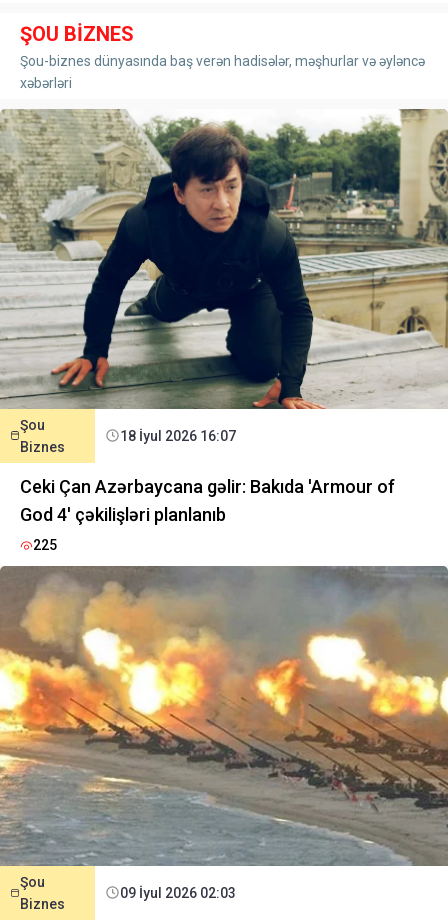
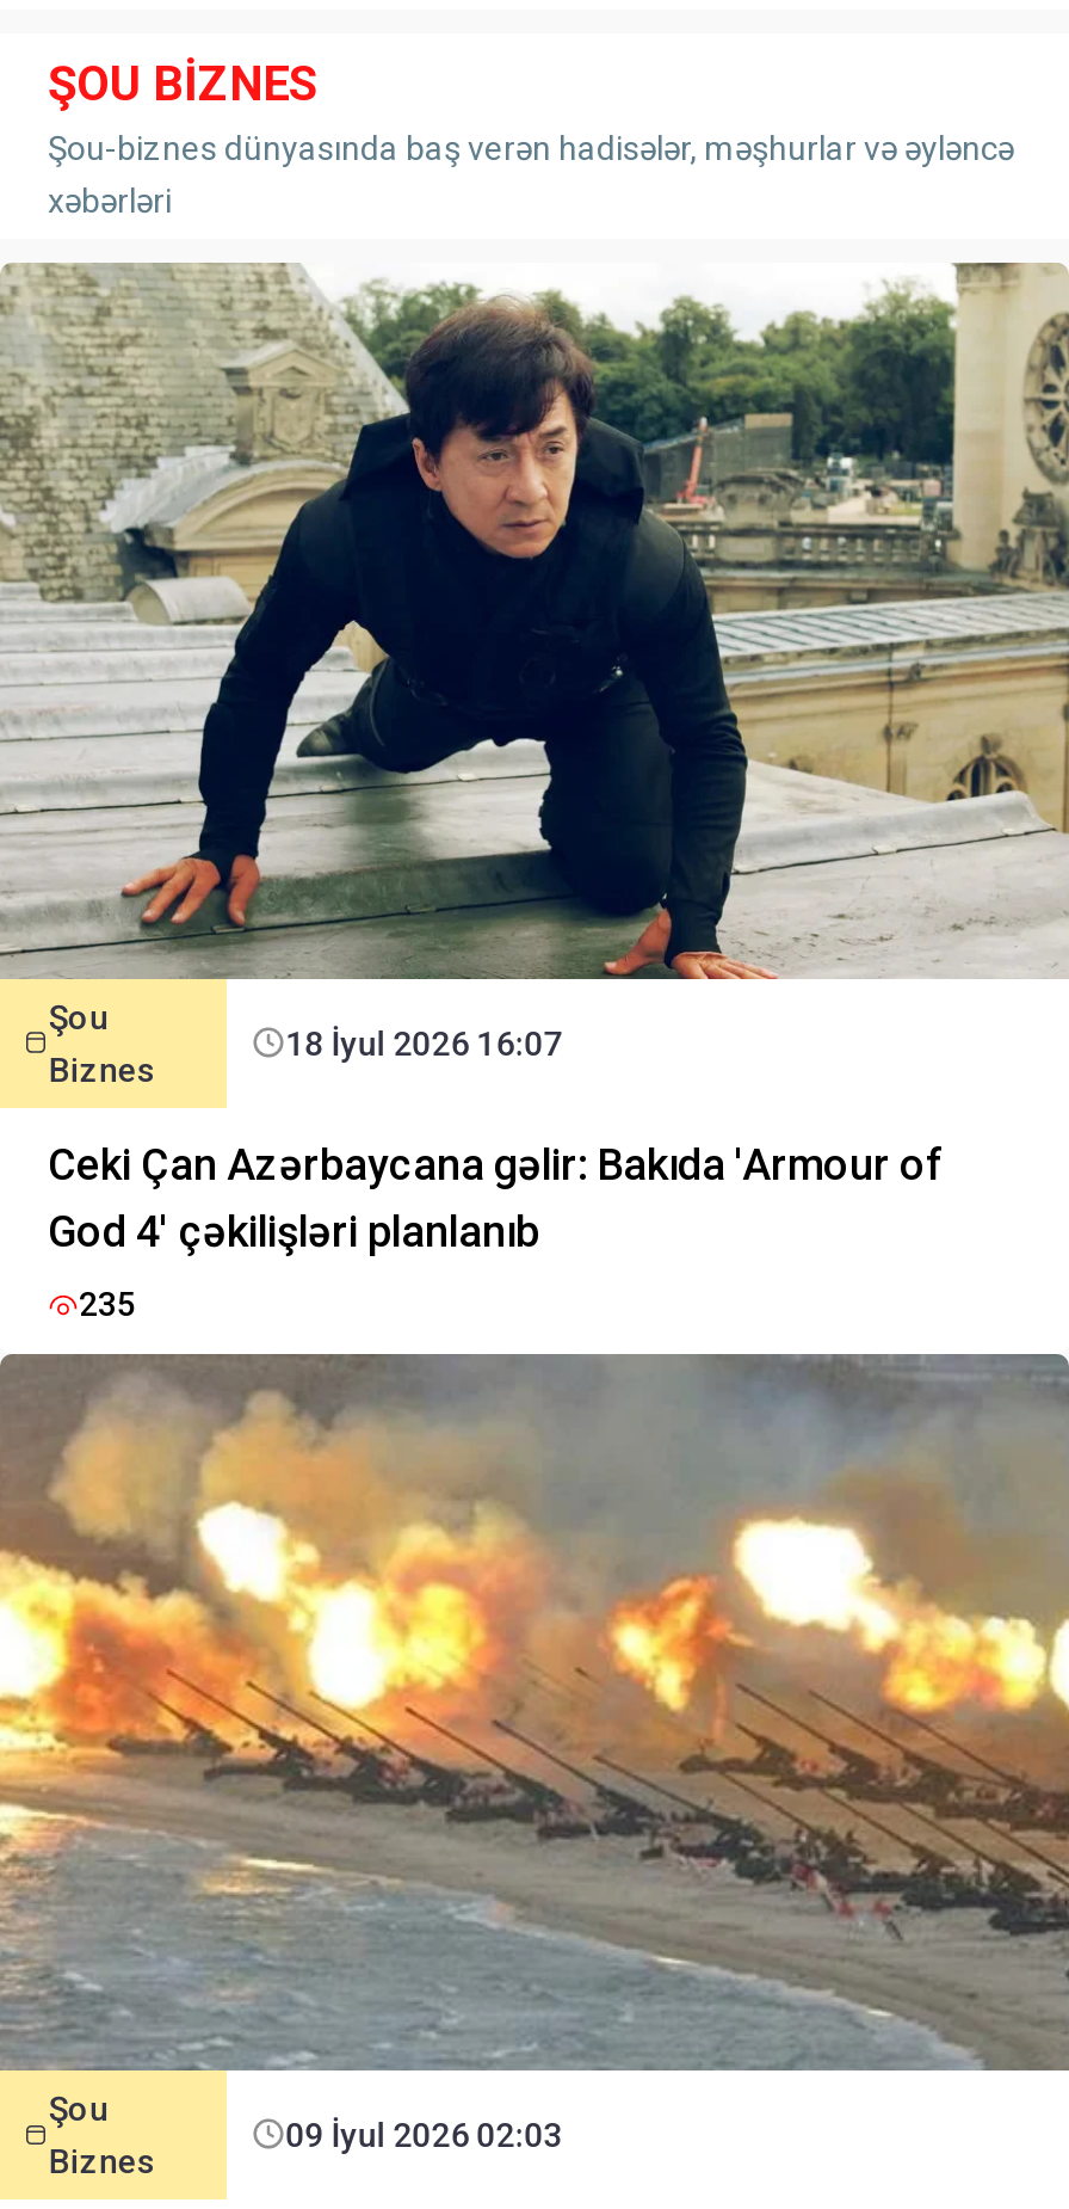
- 225
+ 235
